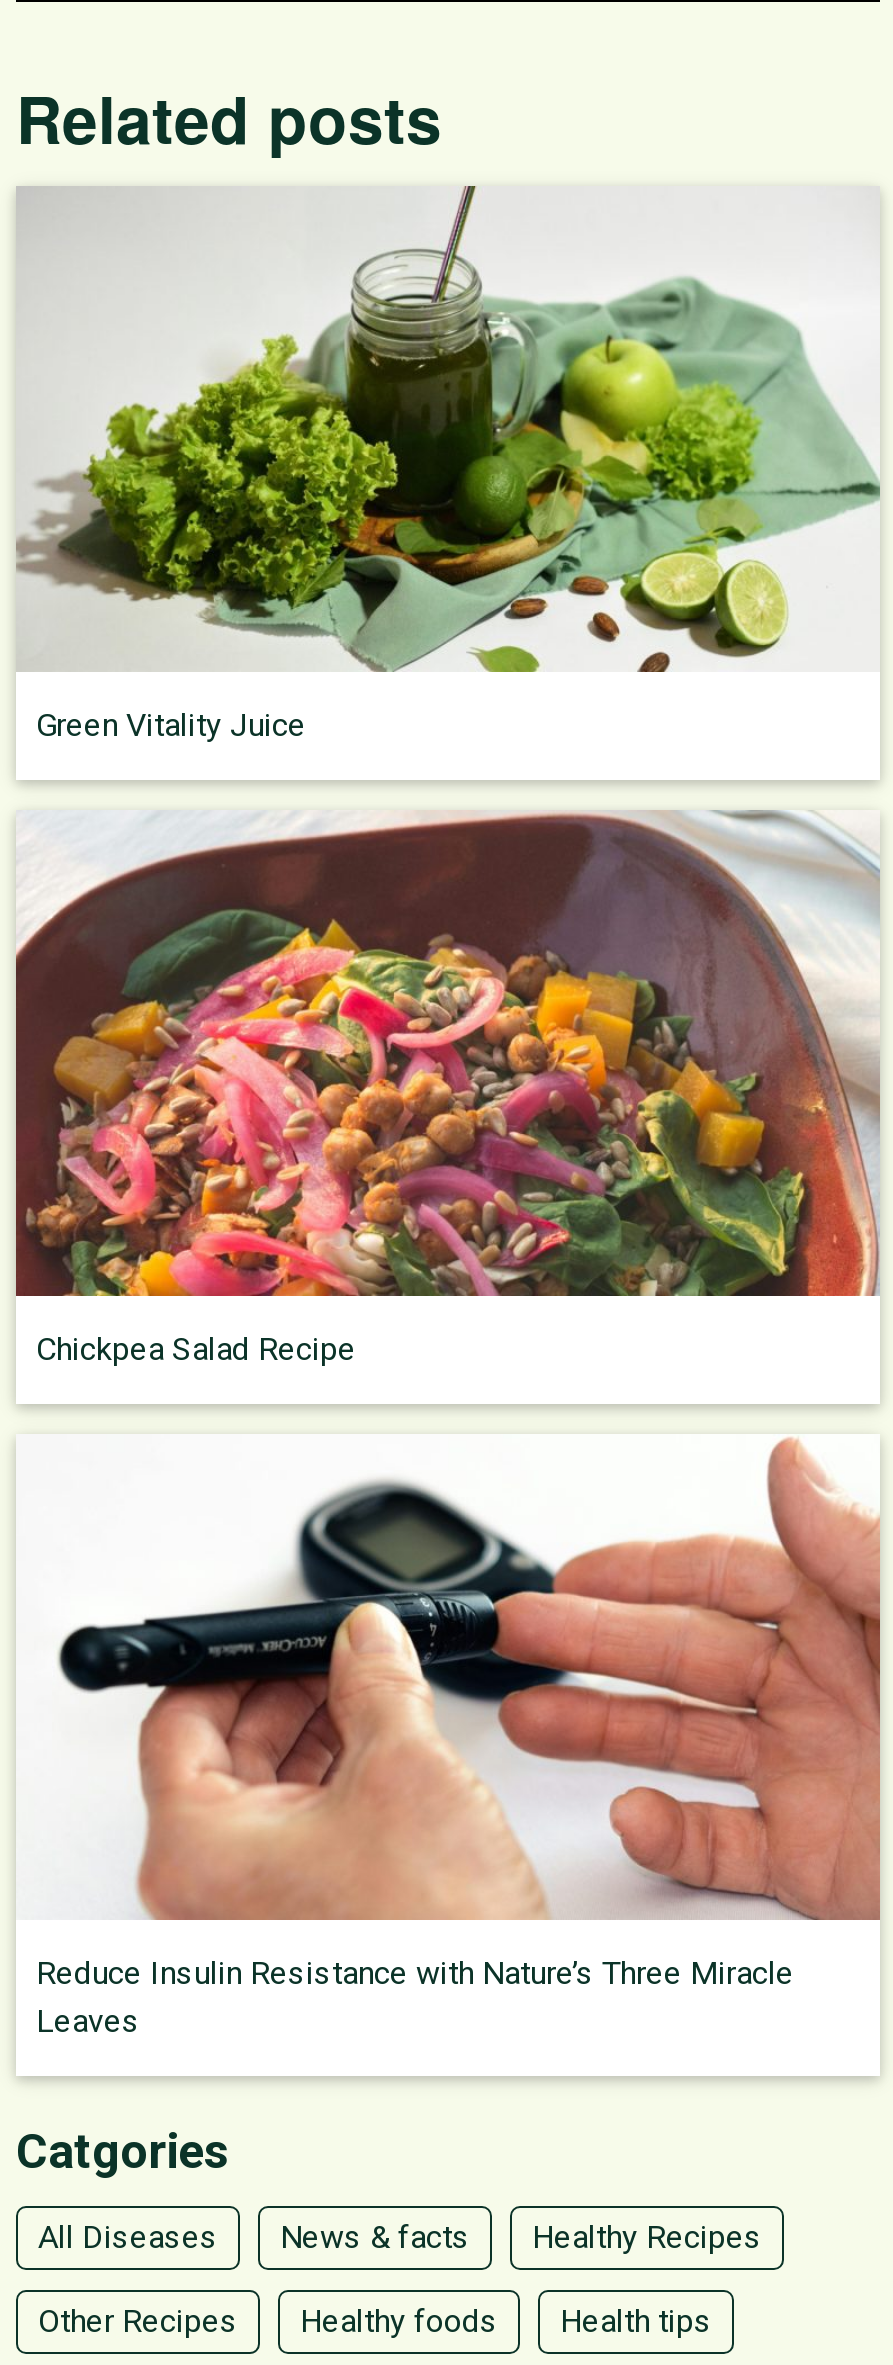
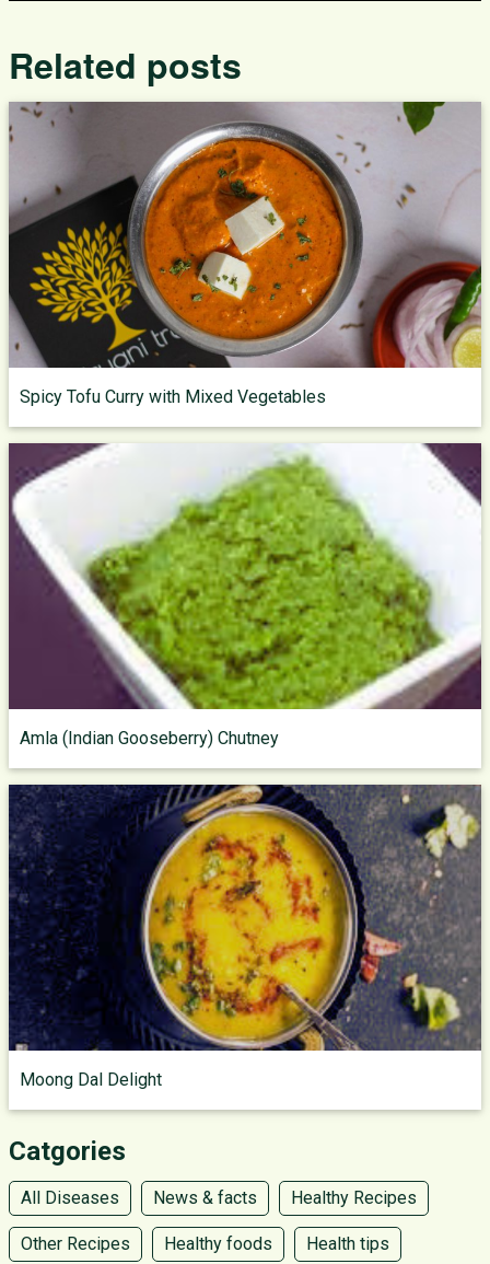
- [image]
- Green Vitality Juice
+ [image]
+ Spicy Tofu Curry with Mixed Vegetables

- [image]
- Chickpea Salad Recipe
+ [image]
+ Amla (Indian Gooseberry) Chutney

- [image]
- Reduce Insulin Resistance with Nature’s Three Miracle
- Leaves
+ [image]
+ Moong Dal Delight
